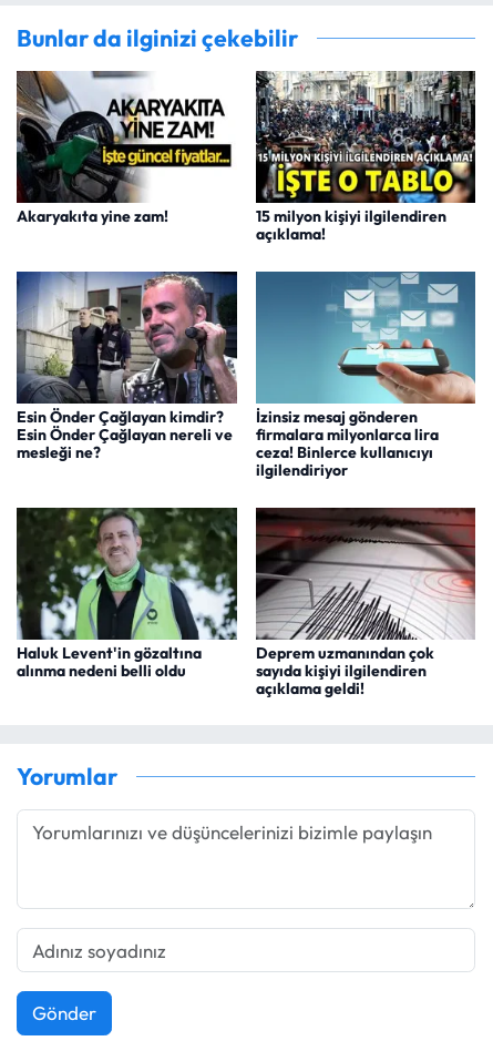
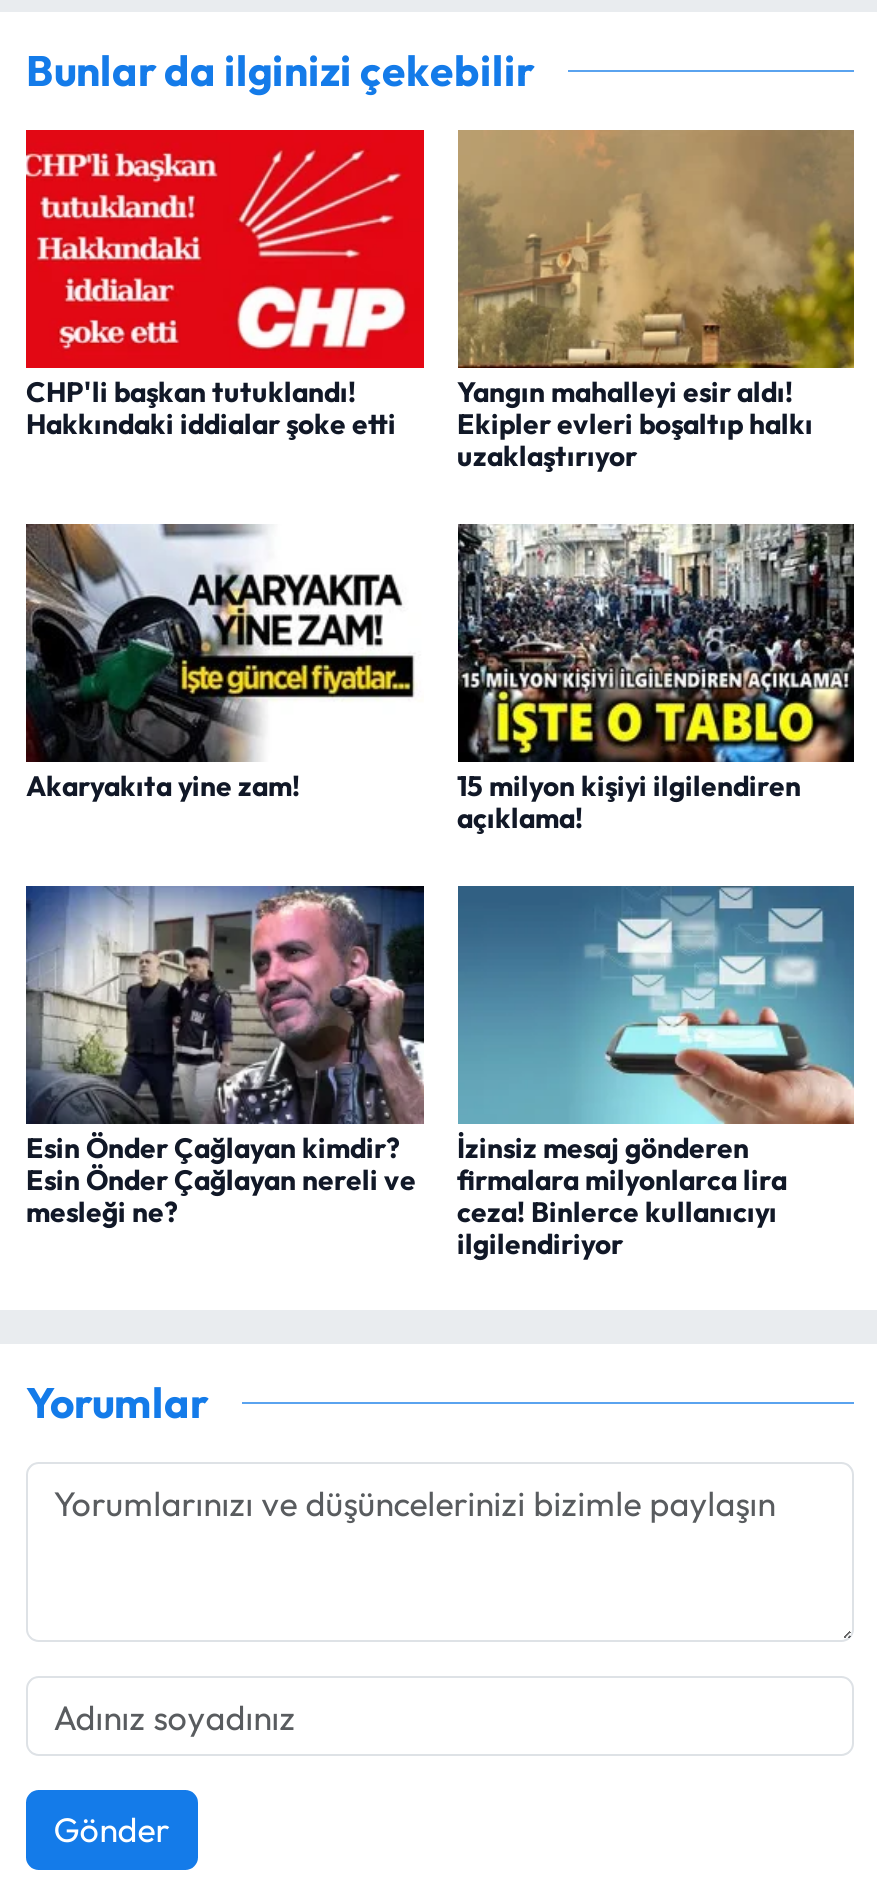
+ [image]
+ CHP'li başkan tutuklandı!
+ Hakkındaki iddialar şoke etti

+ [image]
+ Yangın mahalleyi esir aldı!
+ Ekipler evleri boşaltıp halkı
+ uzaklaştırıyor

moved down: [image] | Akaryakıta yine zam! | 15 milyon kişiyi ilgilendiren | ... | ceza! Binlerce kullanıcıyı | ilgilendiriyor

- [image]
- Haluk Levent'in gözaltına
- alınma nedeni belli oldu

- [image]
- Deprem uzmanından çok
- sayıda kişiyi ilgilendiren
- açıklama geldi!
